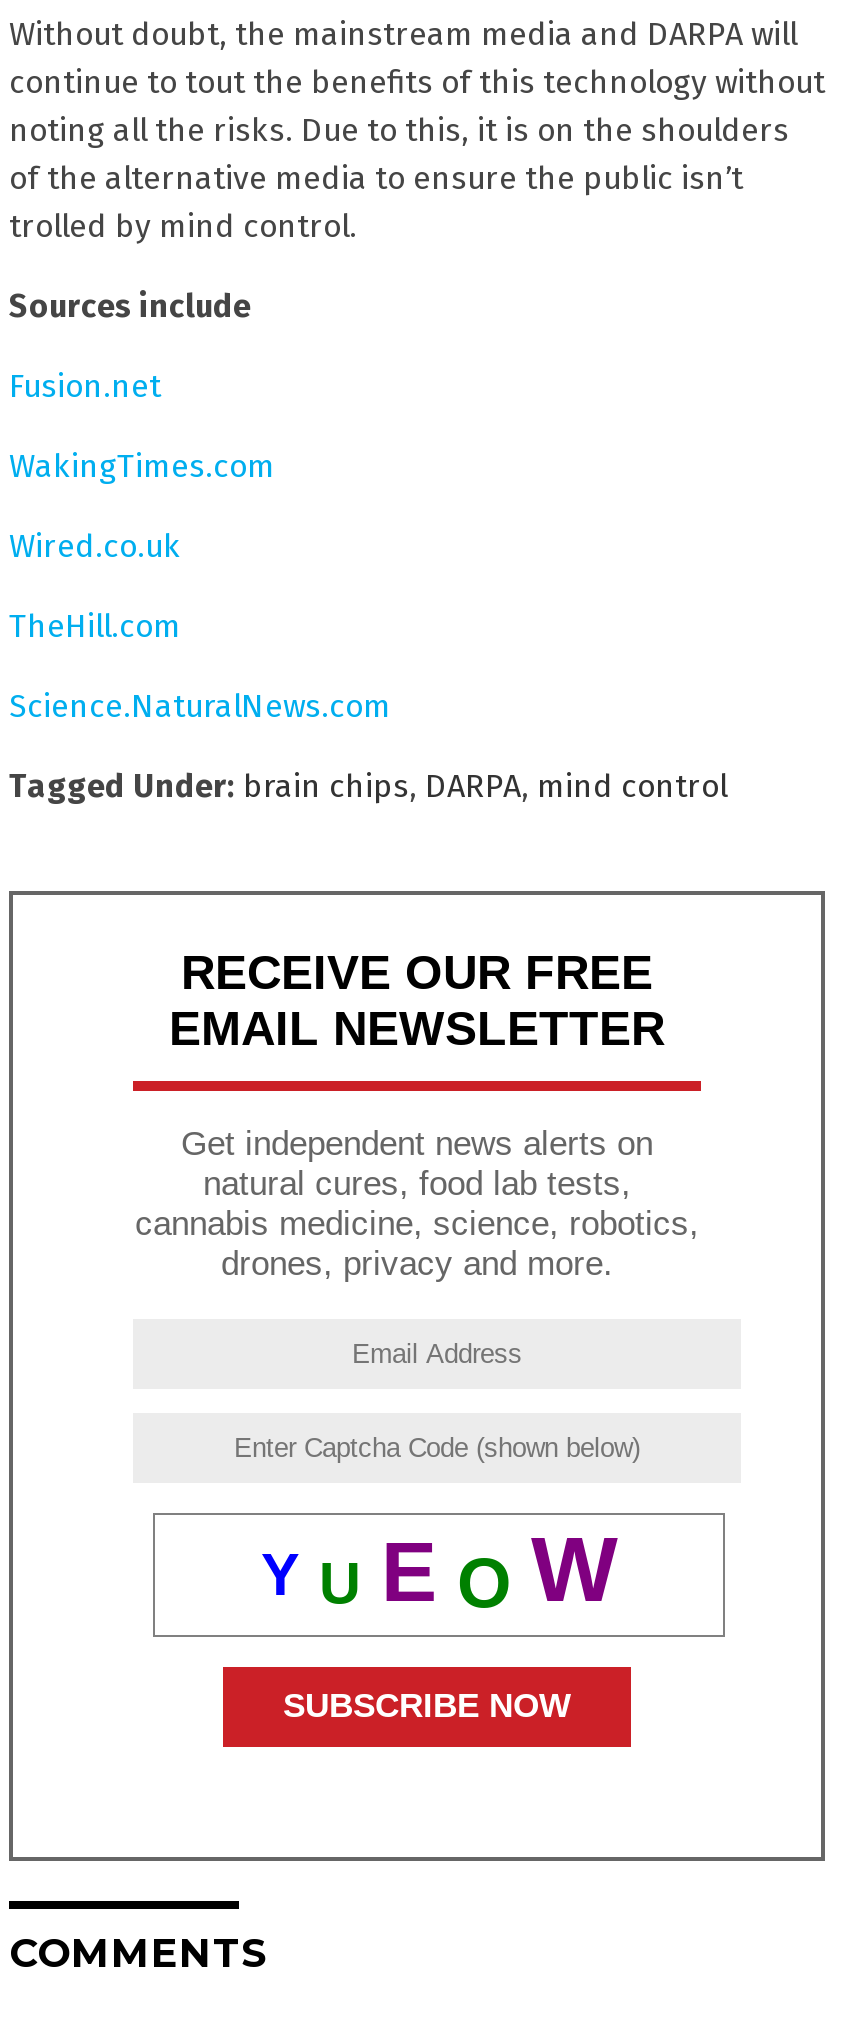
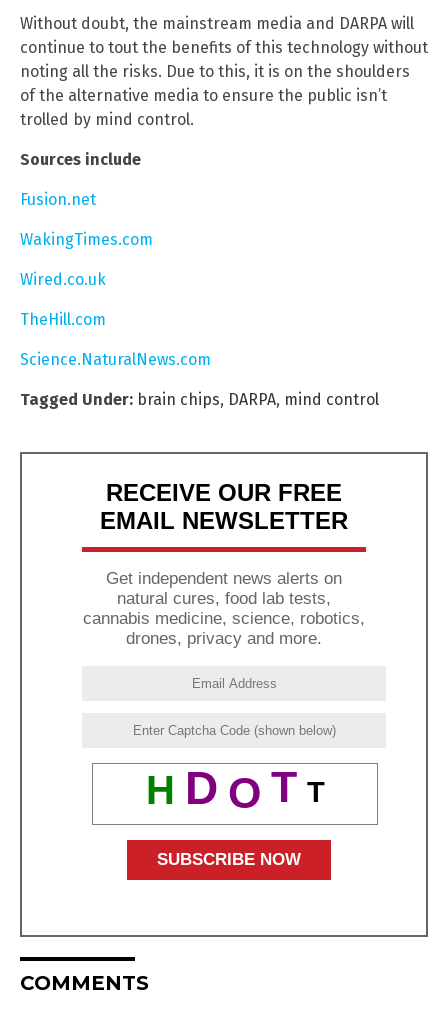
- Y U E O W
+ H D O T T
